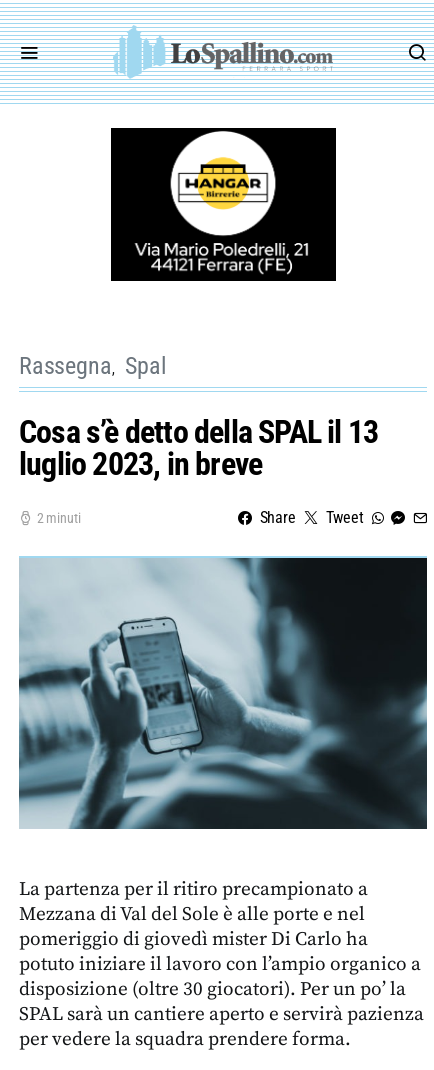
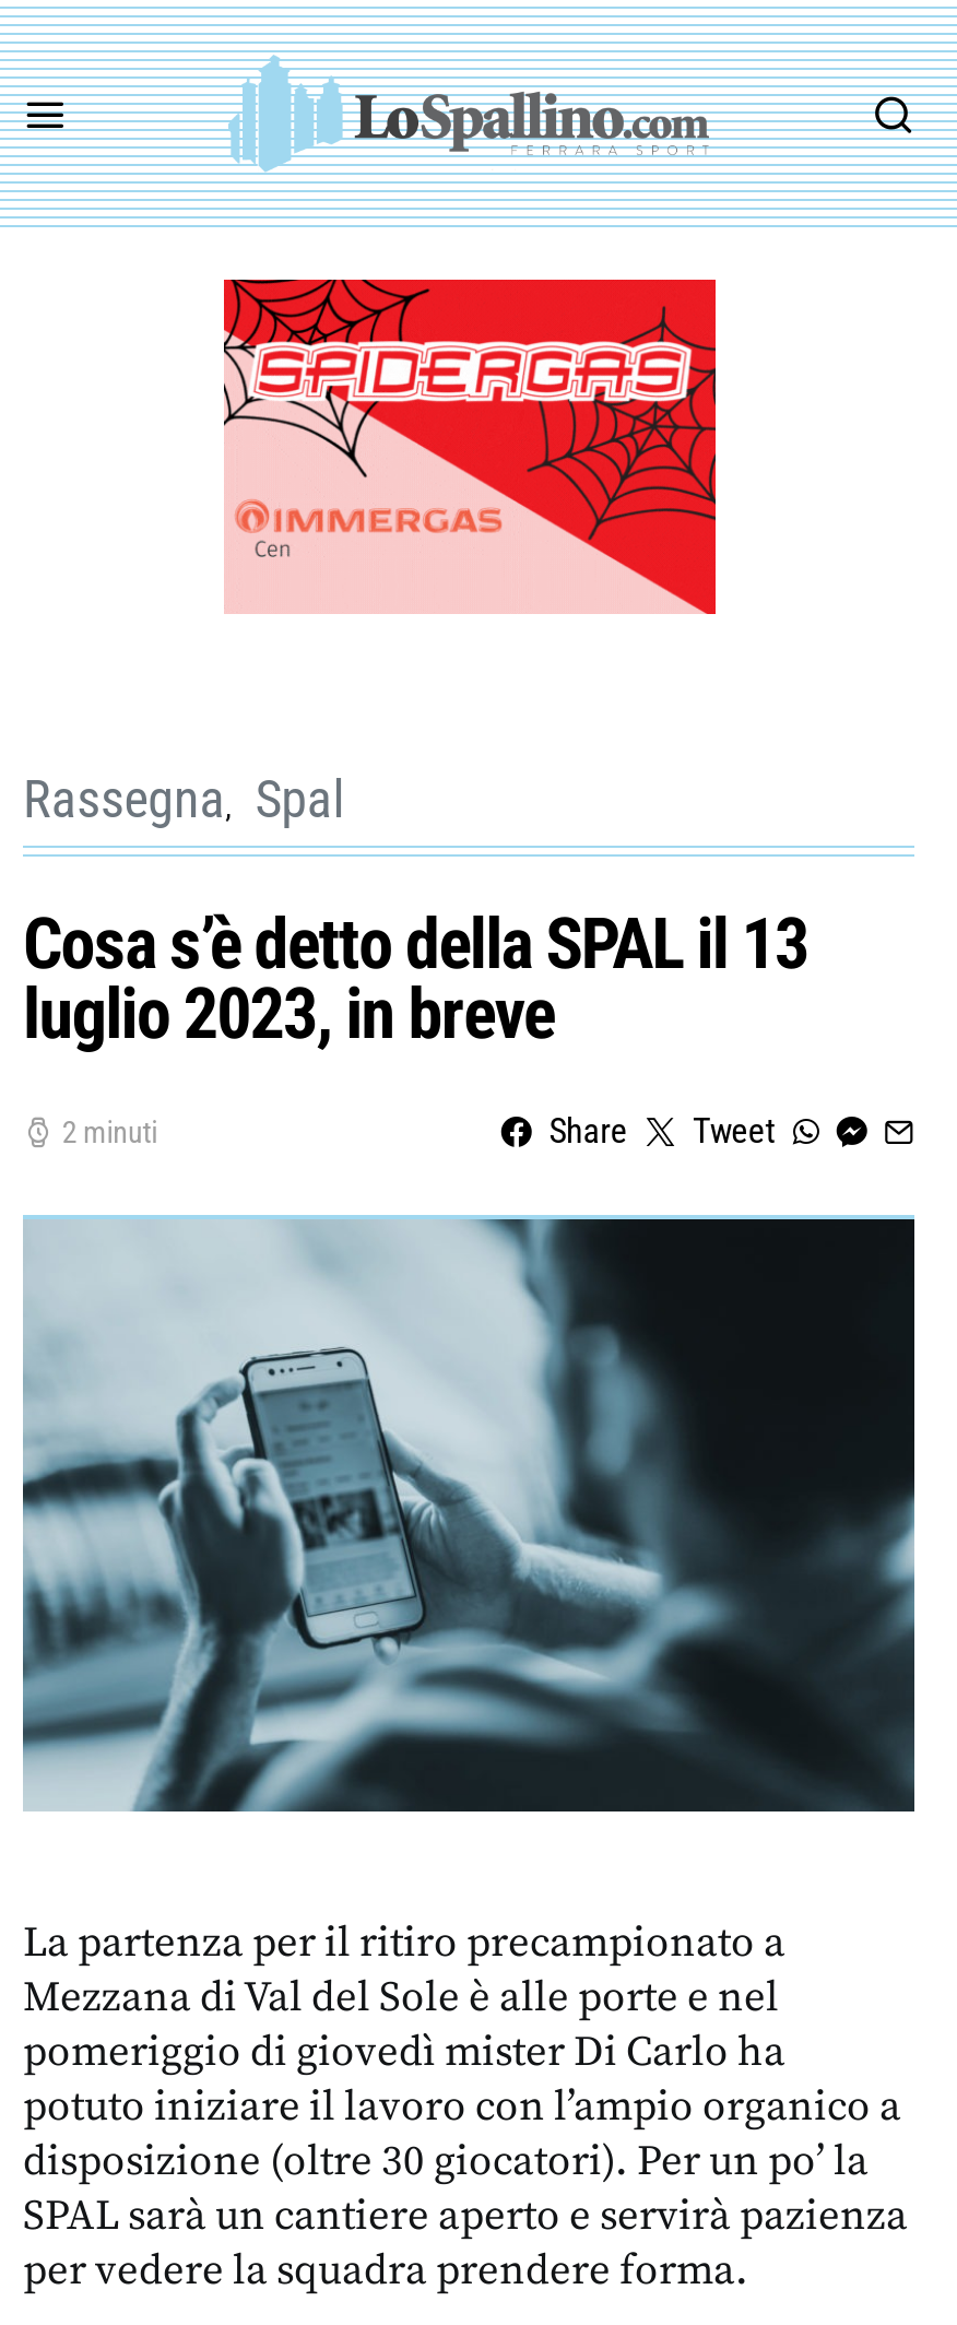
- [image]
+ [image]
